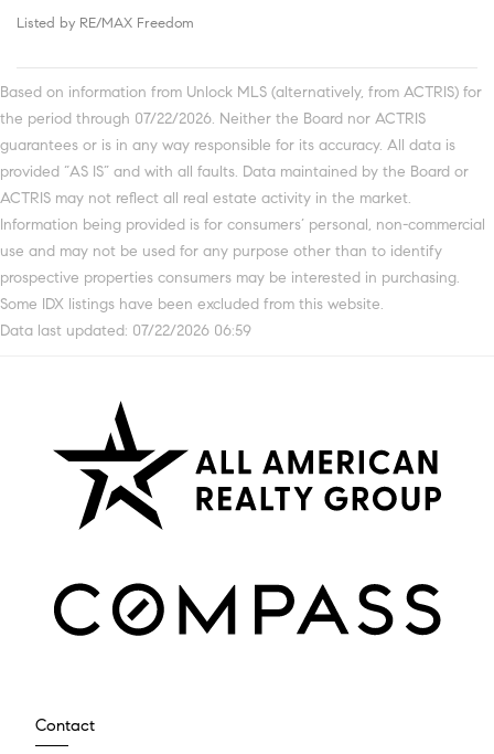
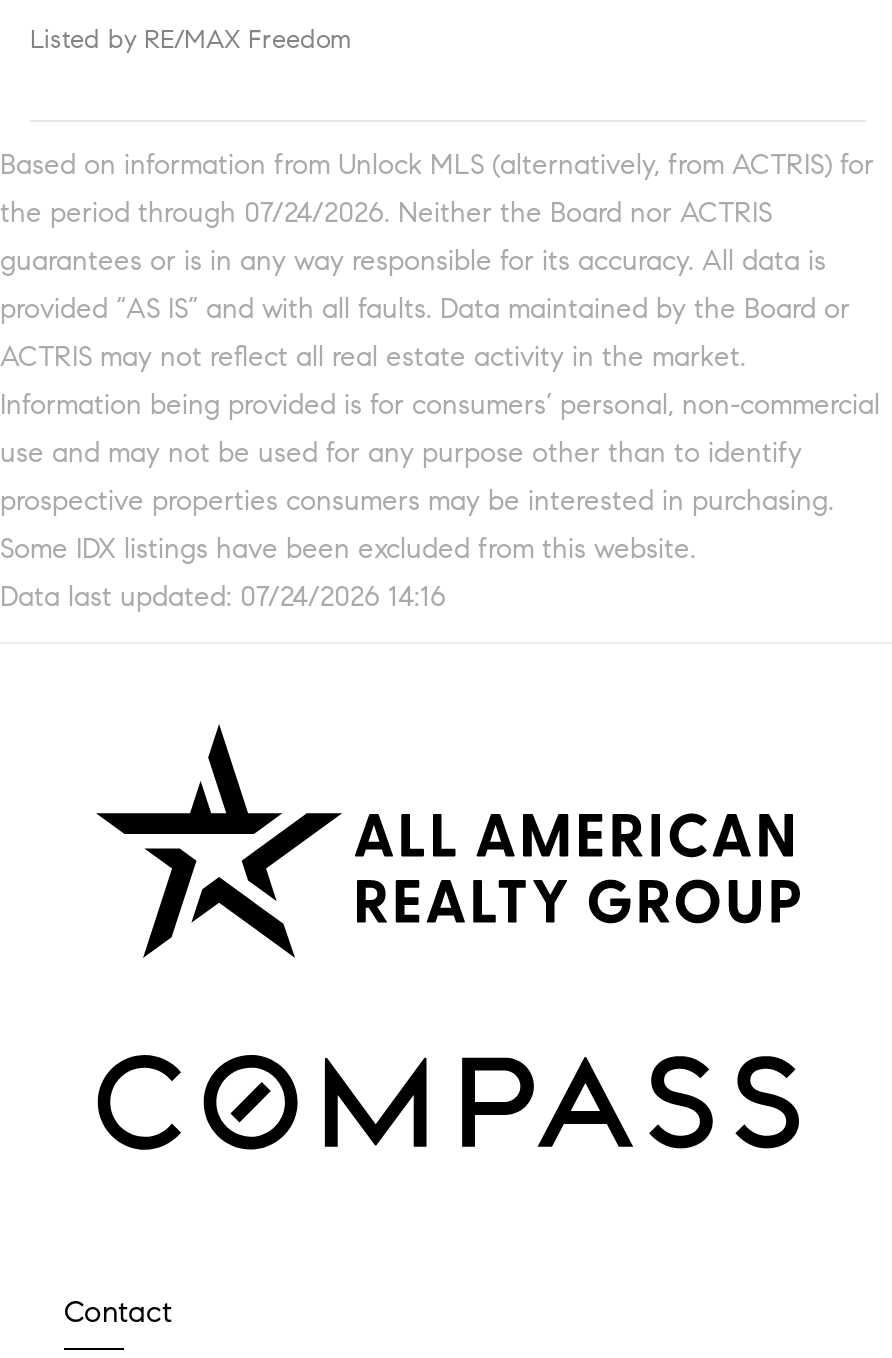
- the period through 07/22/2026. Neither the Board nor ACTRIS
+ the period through 07/24/2026. Neither the Board nor ACTRIS

- Data last updated: 07/22/2026 06:59
+ Data last updated: 07/24/2026 14:16
